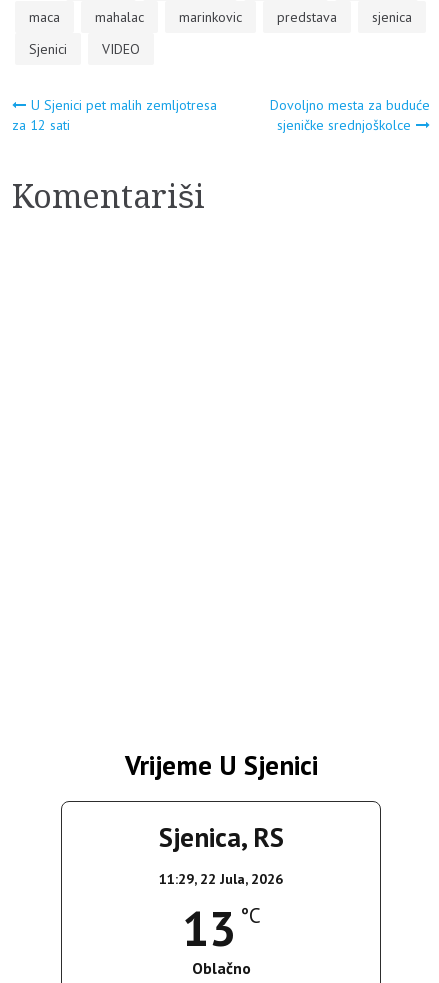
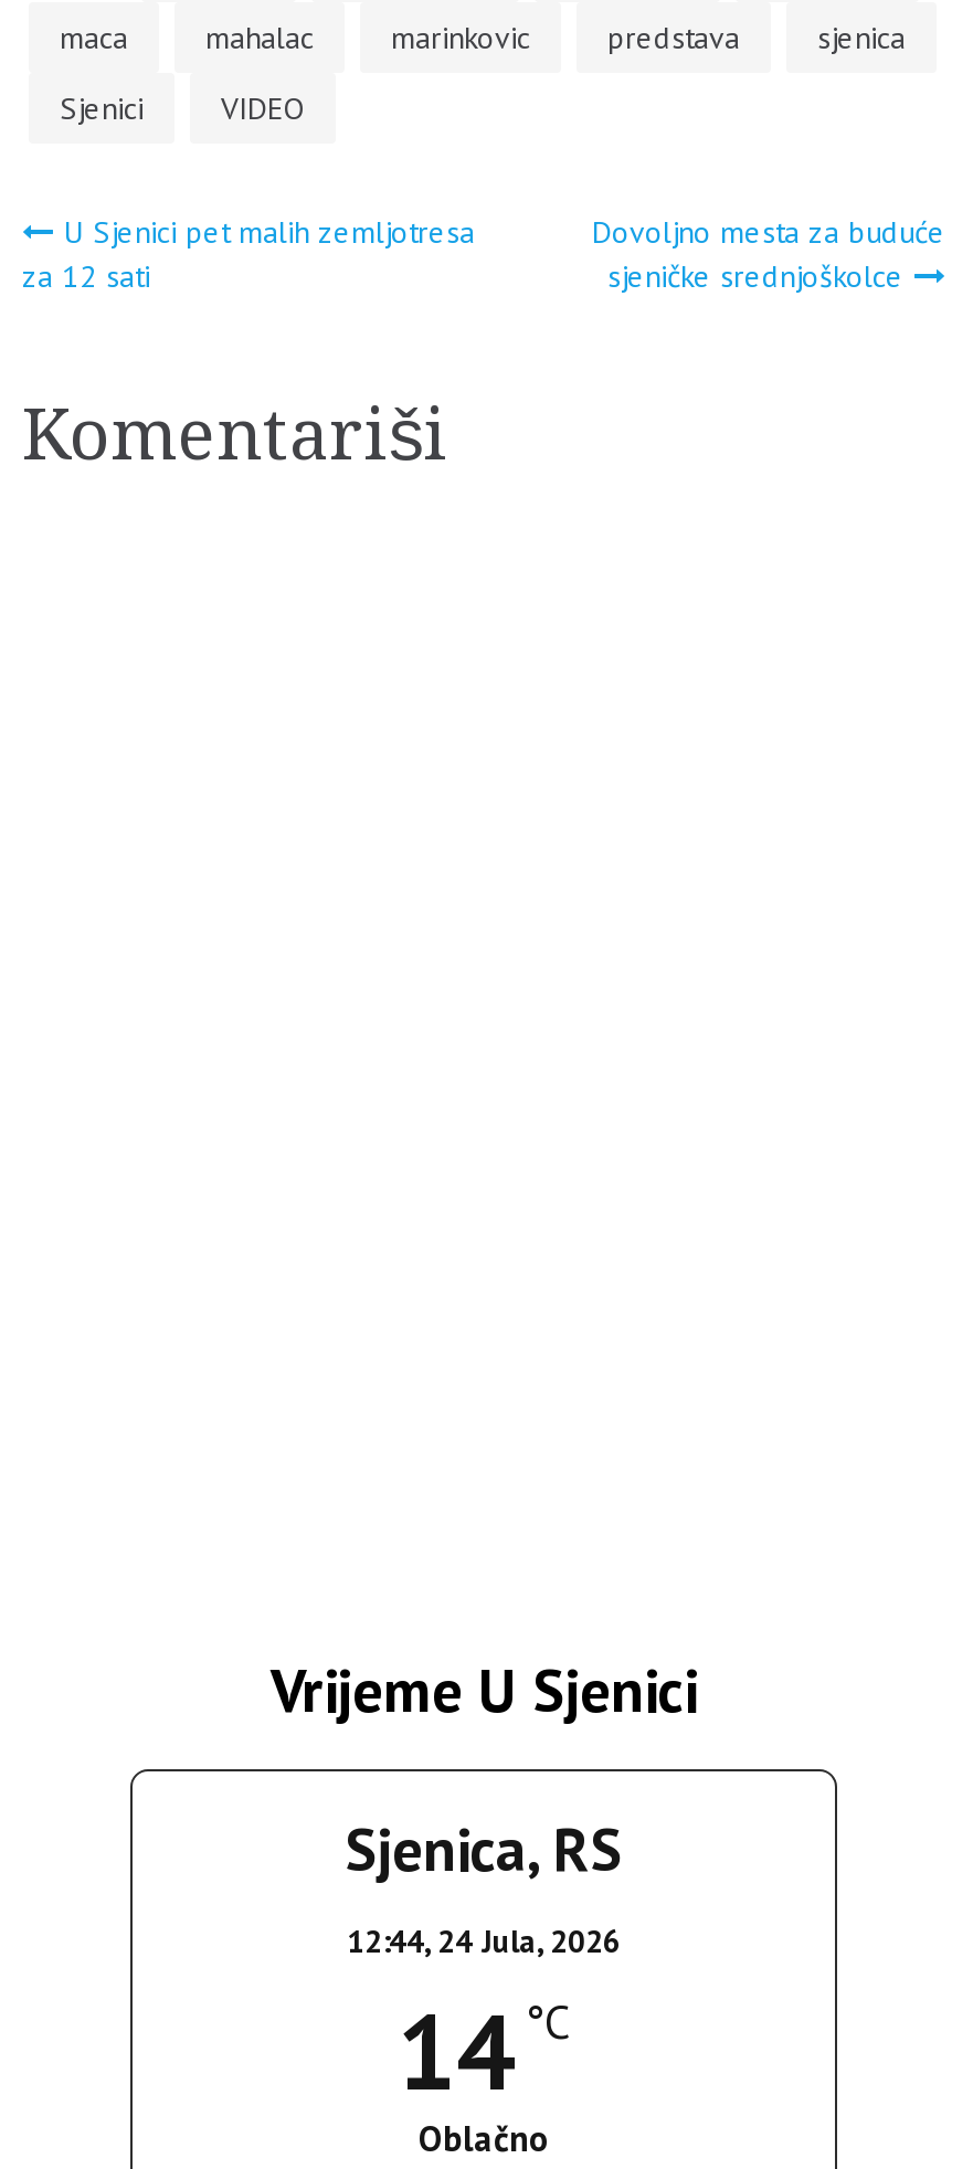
- 11:29, 22 Jula, 2026
+ 12:44, 24 Jula, 2026

- 13 °C
+ 14 °C
